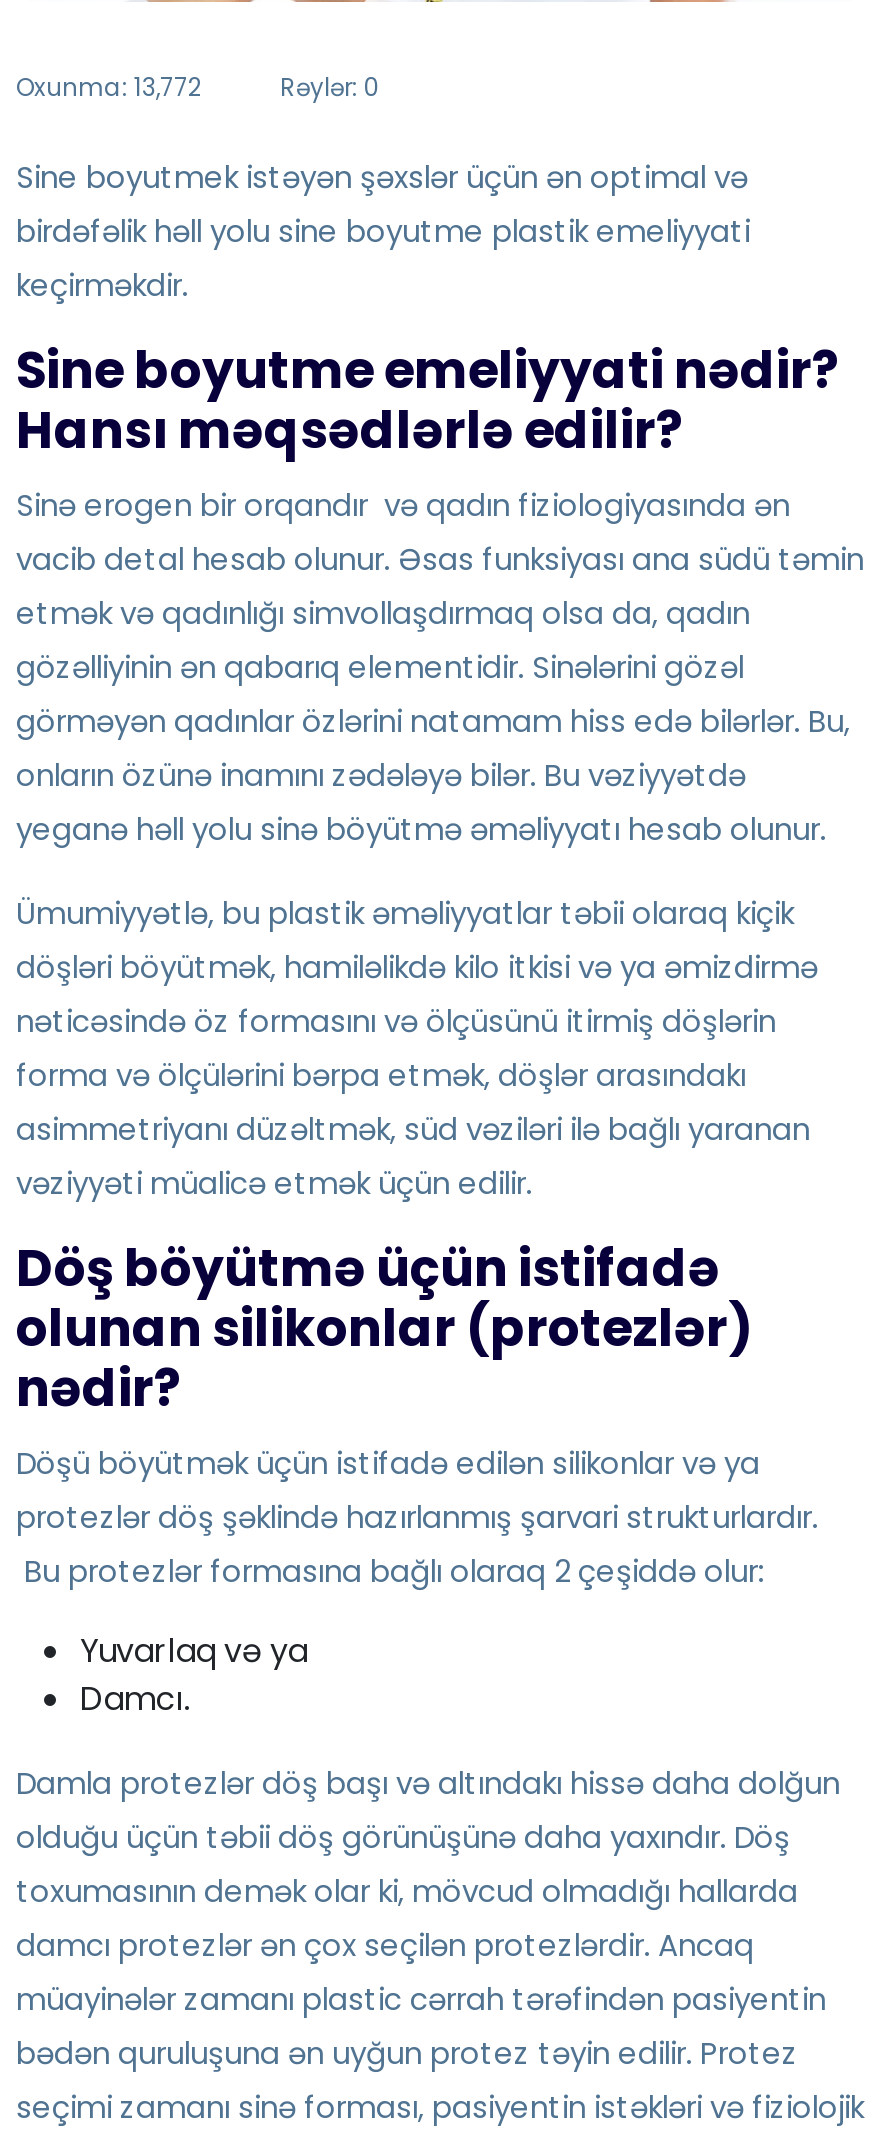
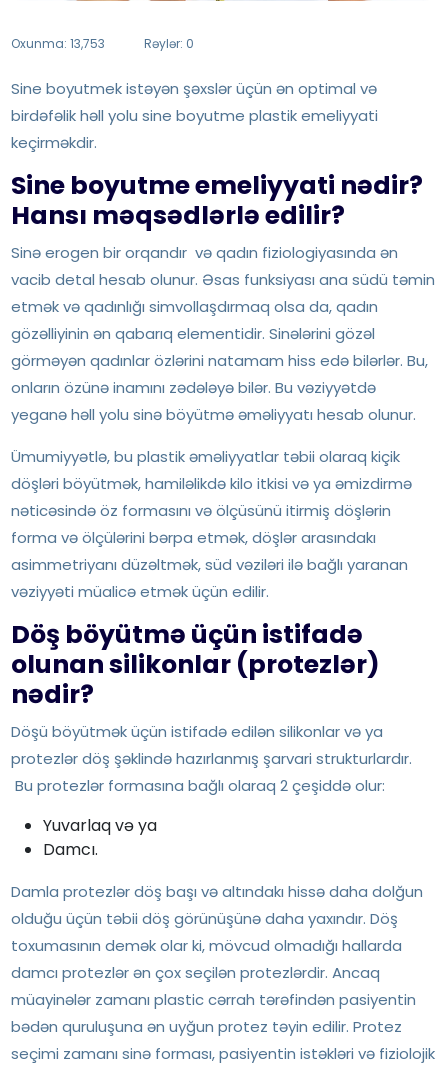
- Oxunma: 13,772
+ Oxunma: 13,753
